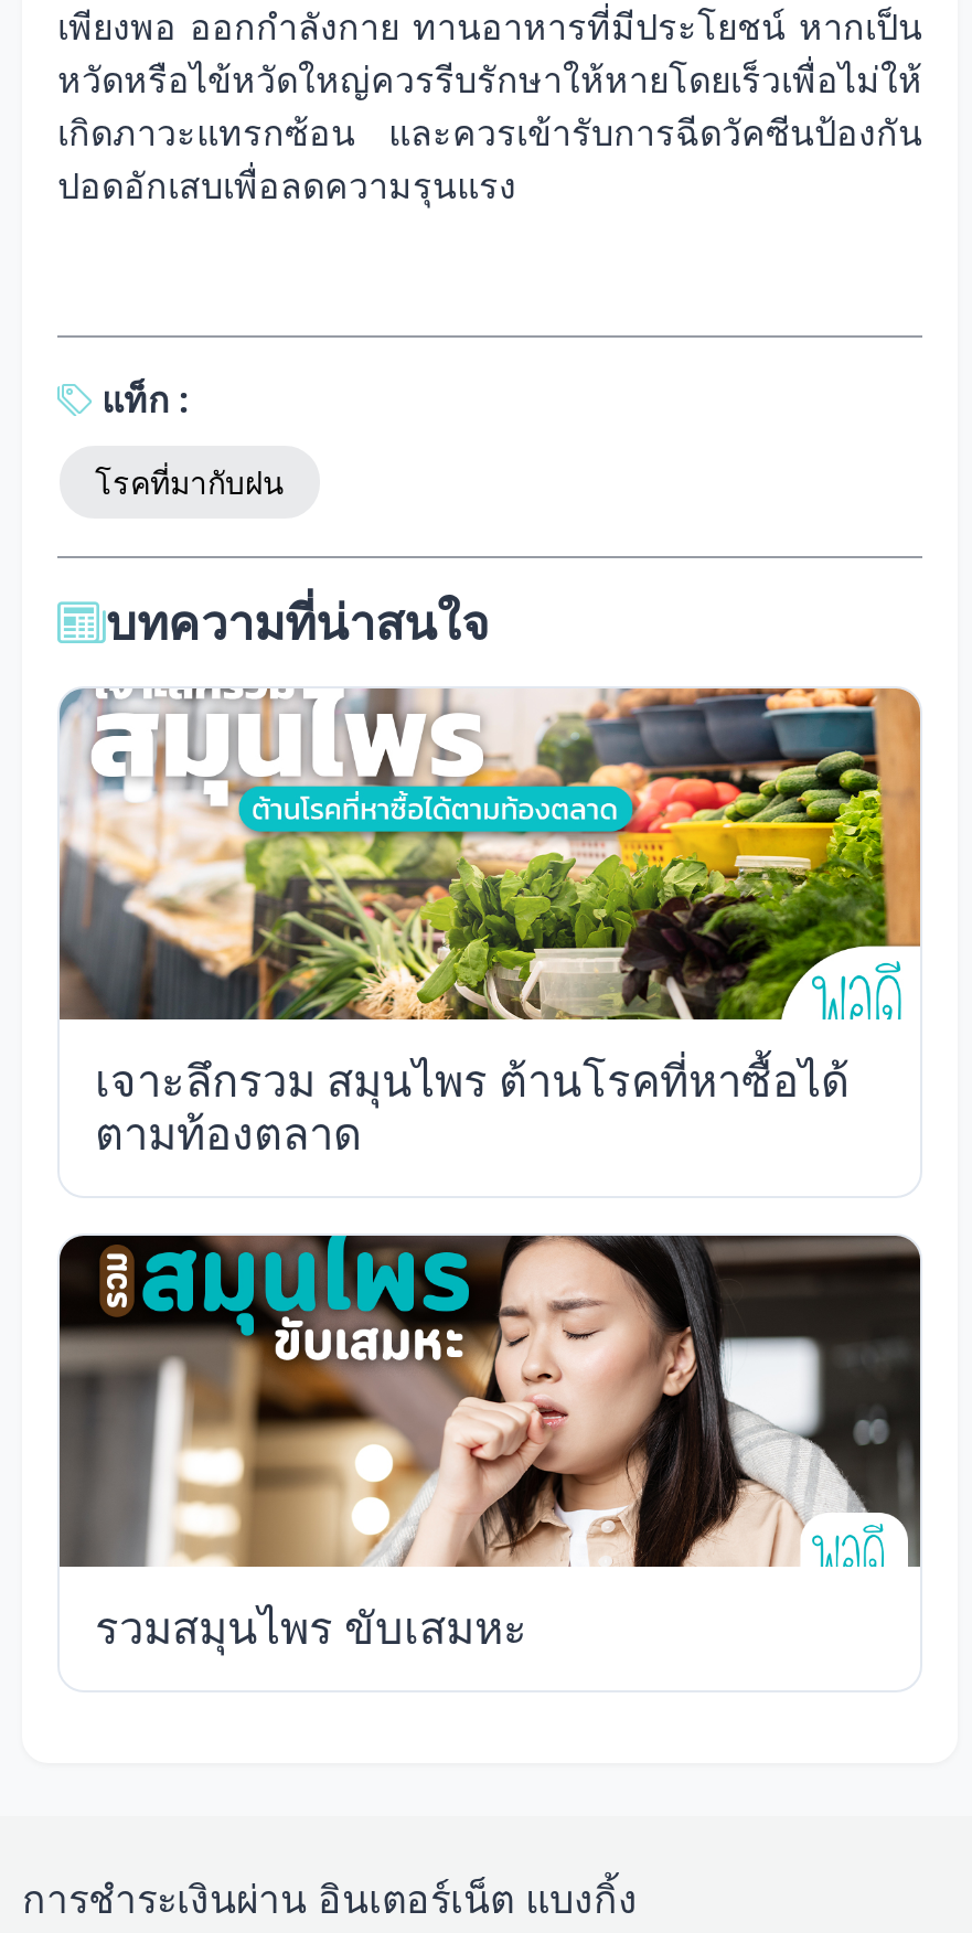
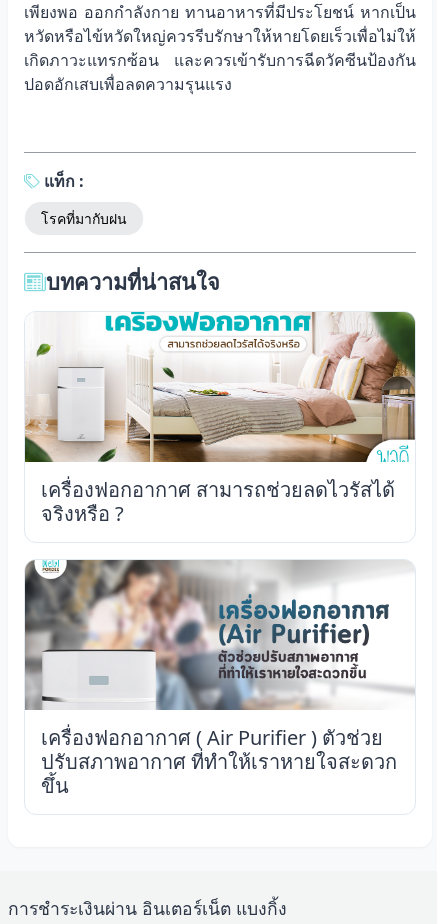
- [image]
- เจาะลึกรวม สมุนไพร ต้านโรคที่หาซื้อได้
- ตามท้องตลาด
+ [image]
+ เครื่องฟอกอากาศ สามารถช่วยลดไวรัสได้
+ จริงหรือ ?

- [image]
- รวมสมุนไพร ขับเสมหะ
+ [image]
+ เครื่องฟอกอากาศ ( Air Purifier ) ตัวช่วย
+ ปรับสภาพอากาศ ที่ทำให้เราหายใจสะดวก
+ ขึ้น
